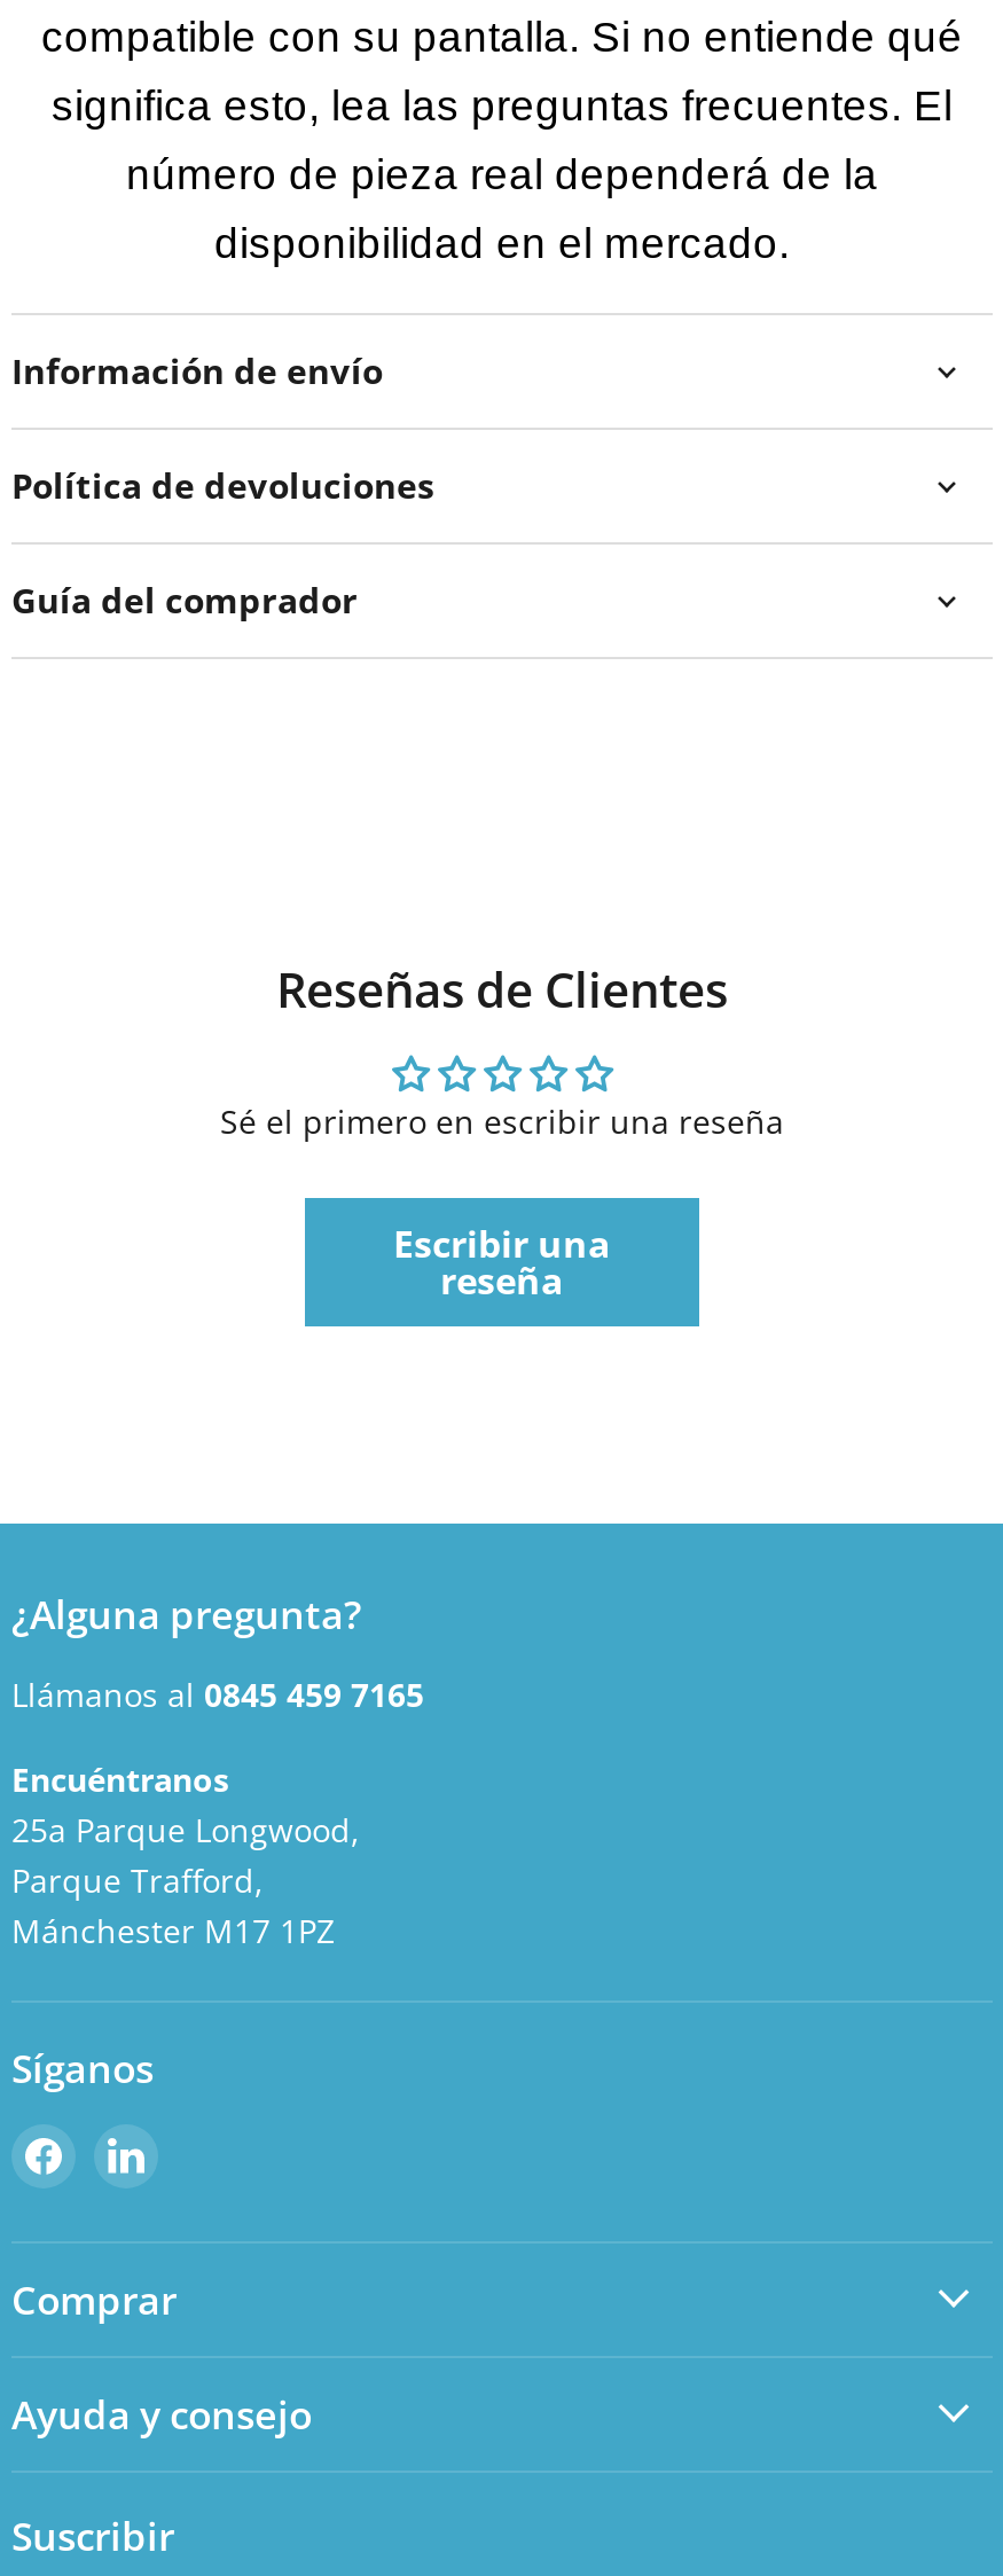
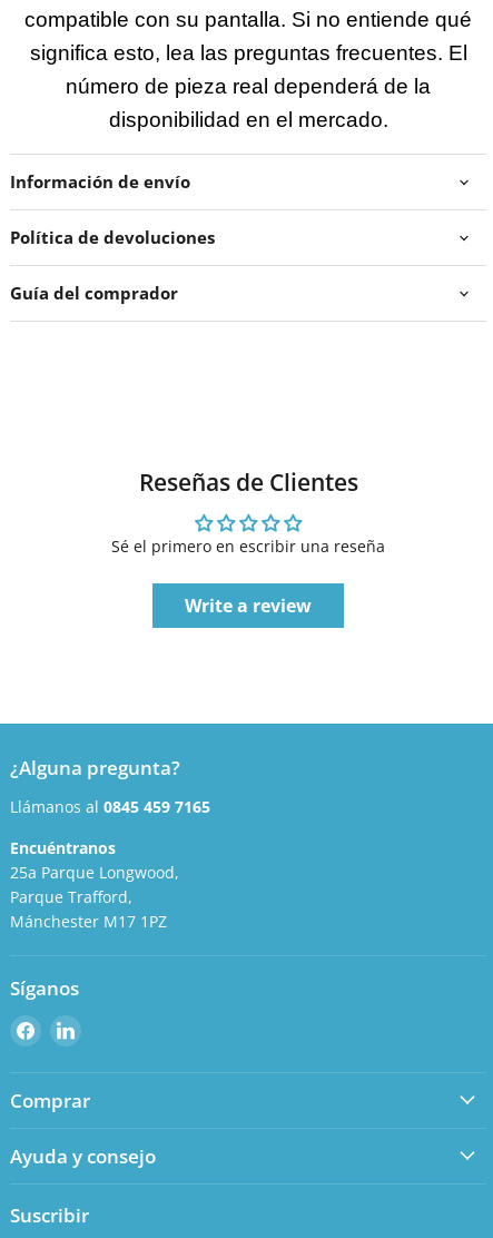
- Escribir una
- reseña
+ Write a review
